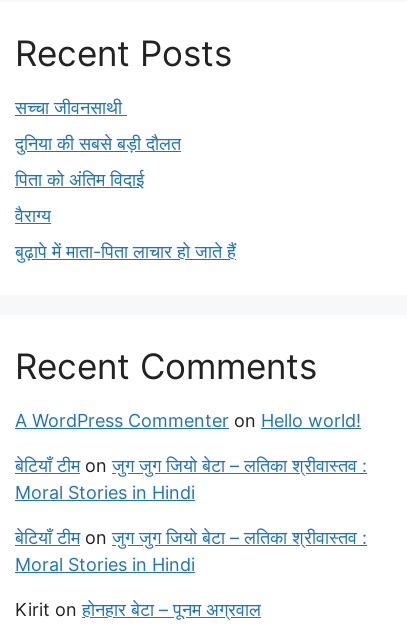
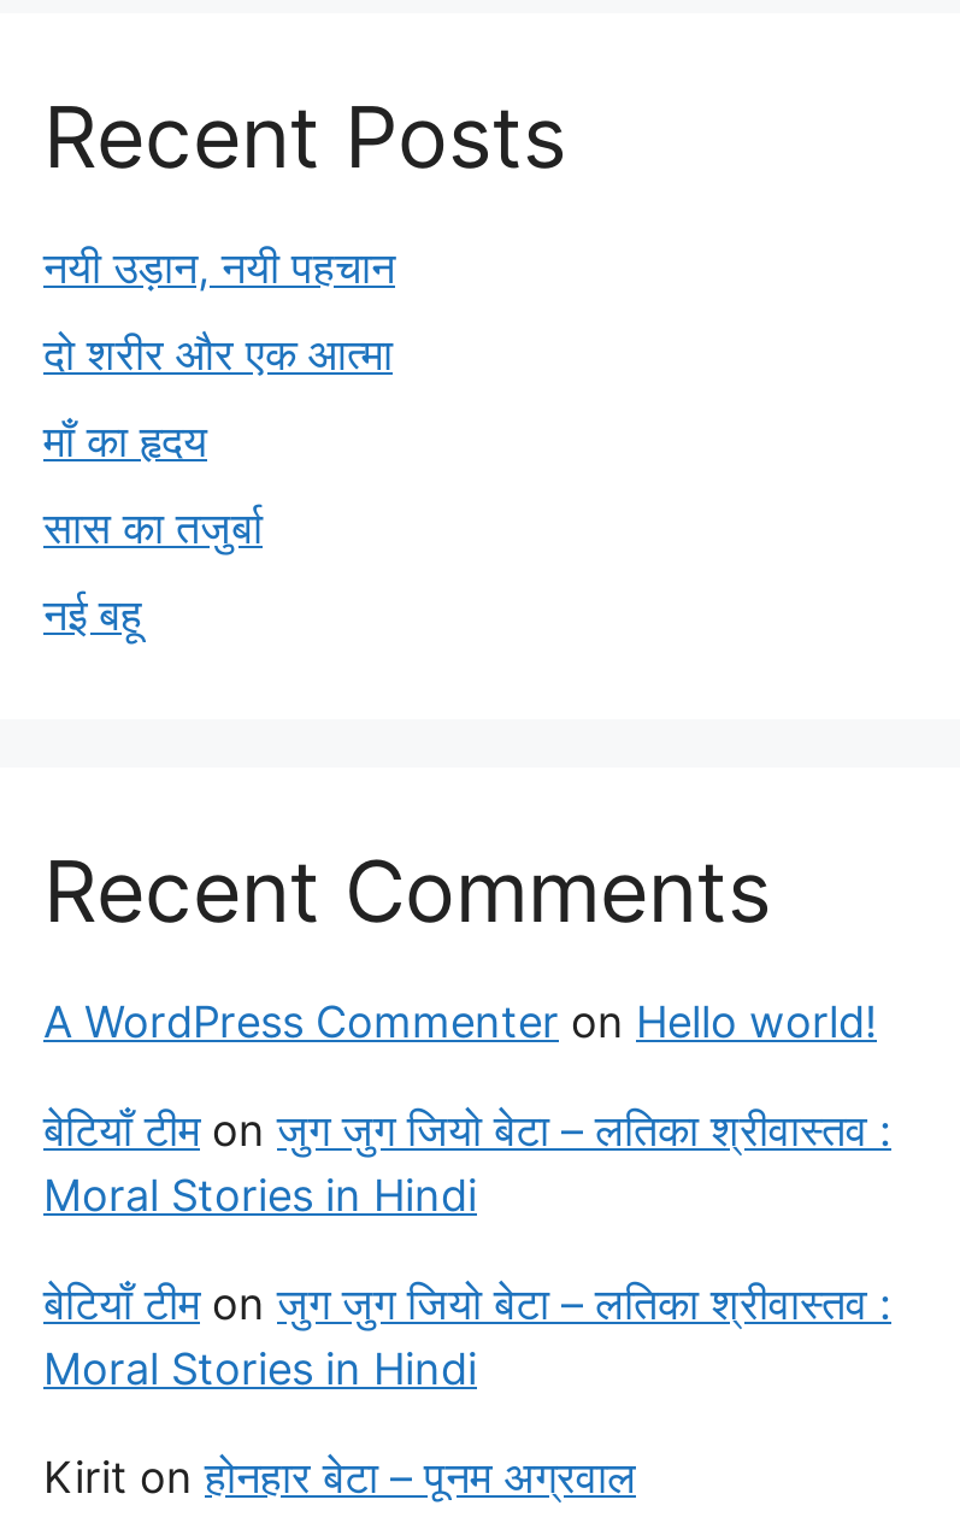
- सच्चा जीवनसाथी
+ नयी उड़ान, नयी पहचान

- दुनिया की सबसे बड़ी दौलत
+ दो शरीर और एक आत्मा

- पिता को अंतिम विदाई
+ माँ का हृदय

- वैराग्य
+ सास का तजुर्बा

- बुढ़ापे में माता-पिता लाचार हो जाते हैं
+ नई बहू
